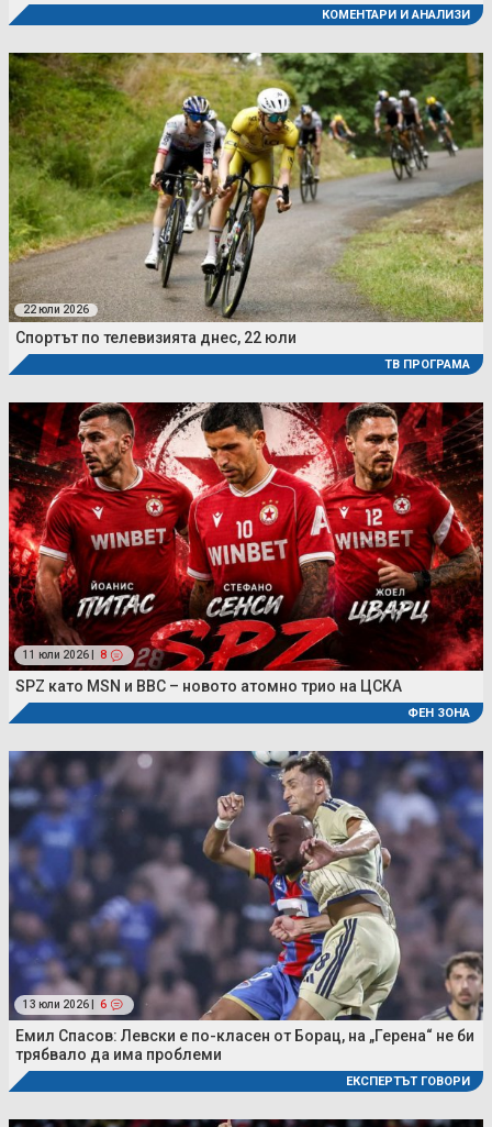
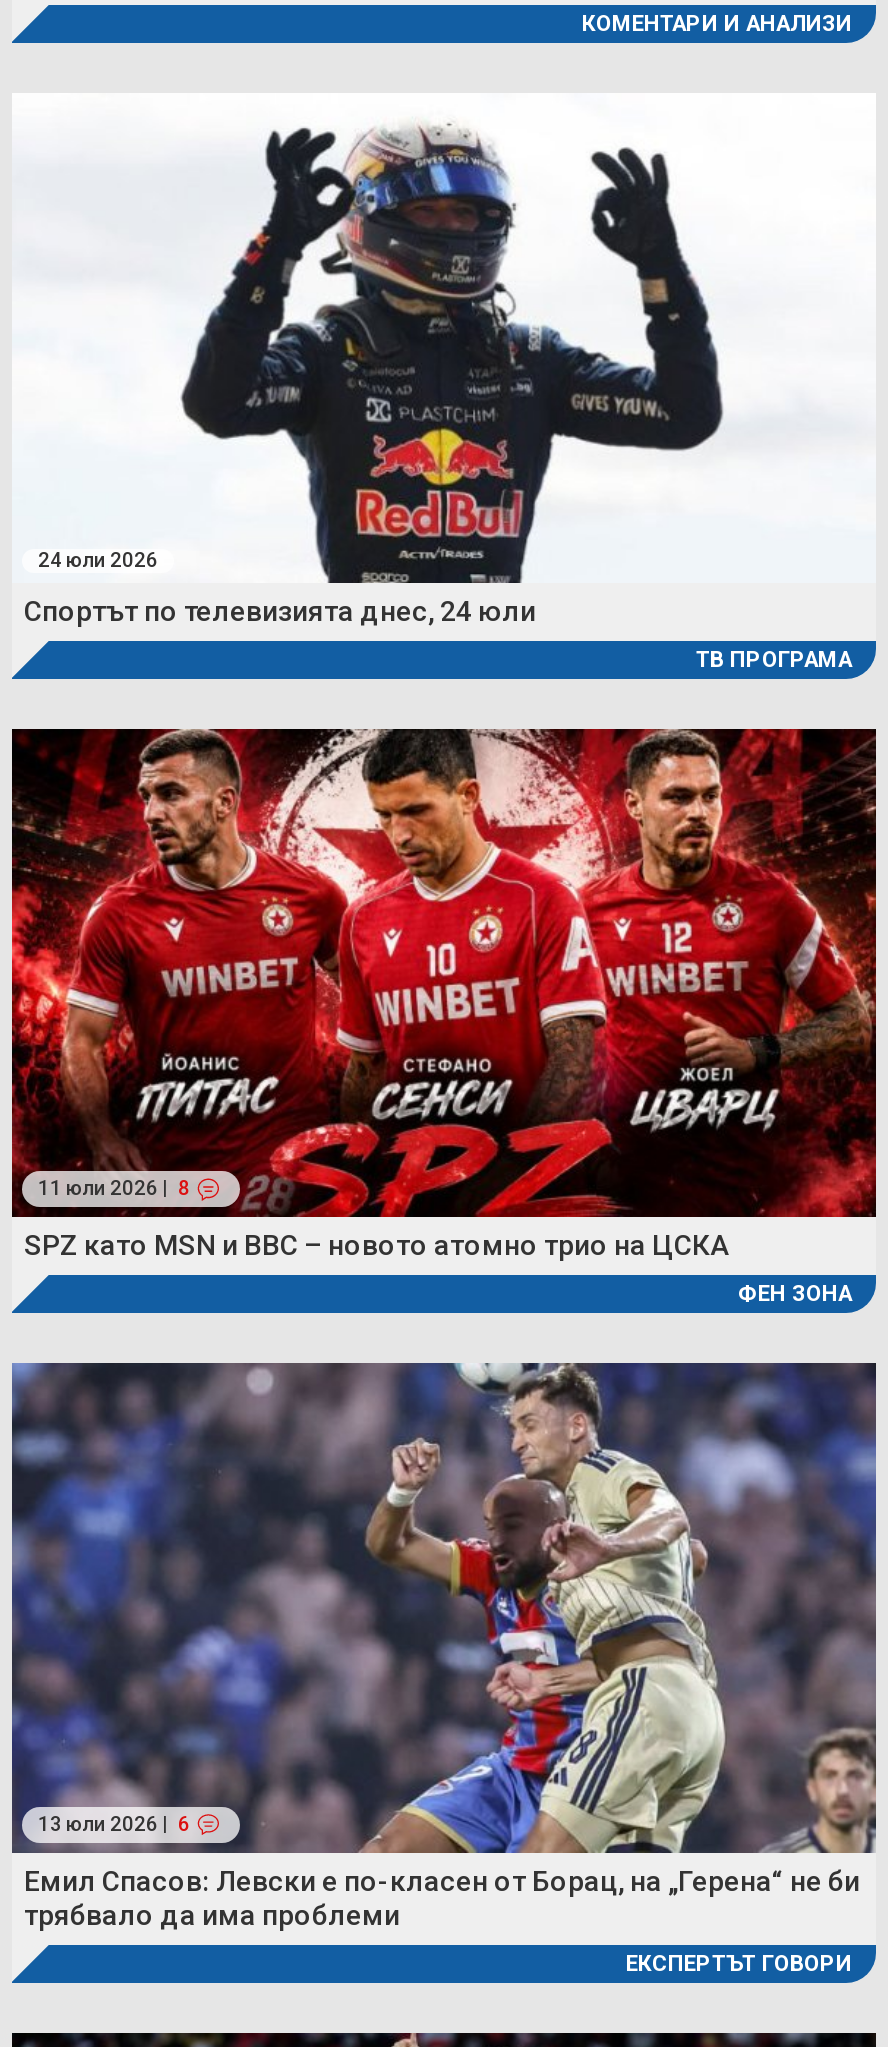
- [image]
- 22 юли 2026
+ [image]
+ 24 юли 2026

- Спортът по телевизията днес, 22 юли
+ Спортът по телевизията днес, 24 юли
